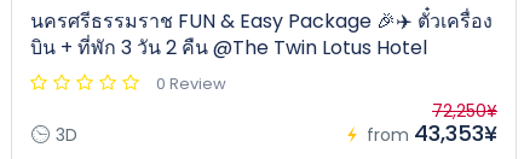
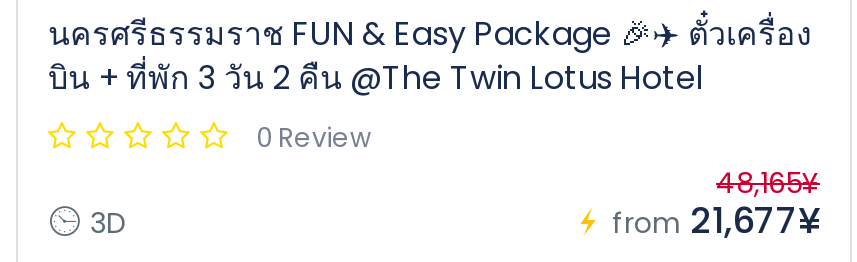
- 72,250¥
+ 48,165¥

- from 43,353¥
+ from 21,677¥
